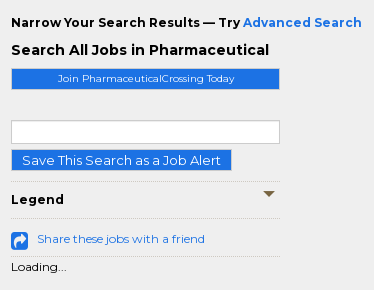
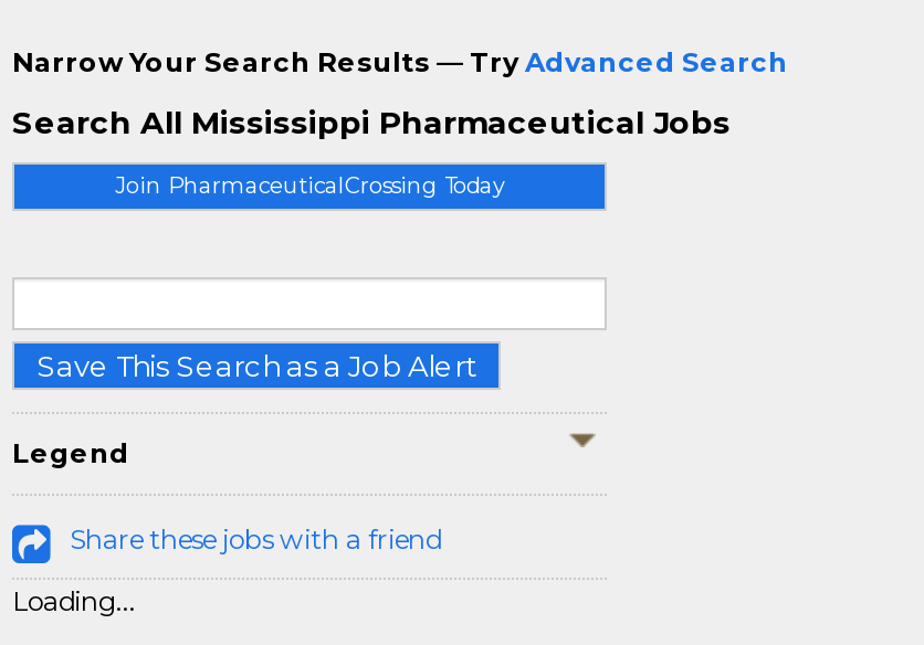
- Search All Jobs in Pharmaceutical
+ Search All Mississippi Pharmaceutical Jobs
